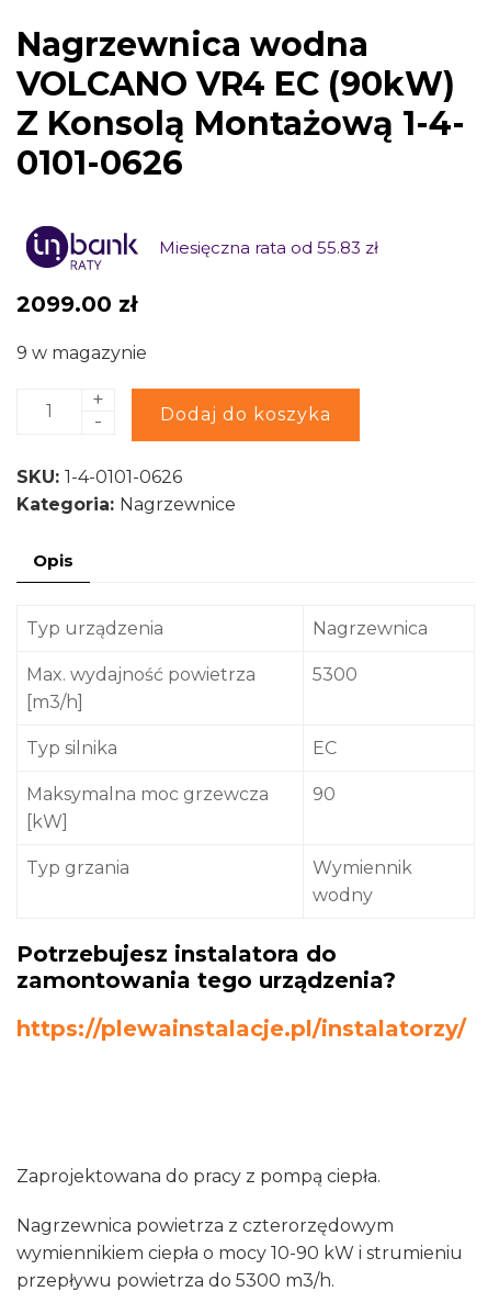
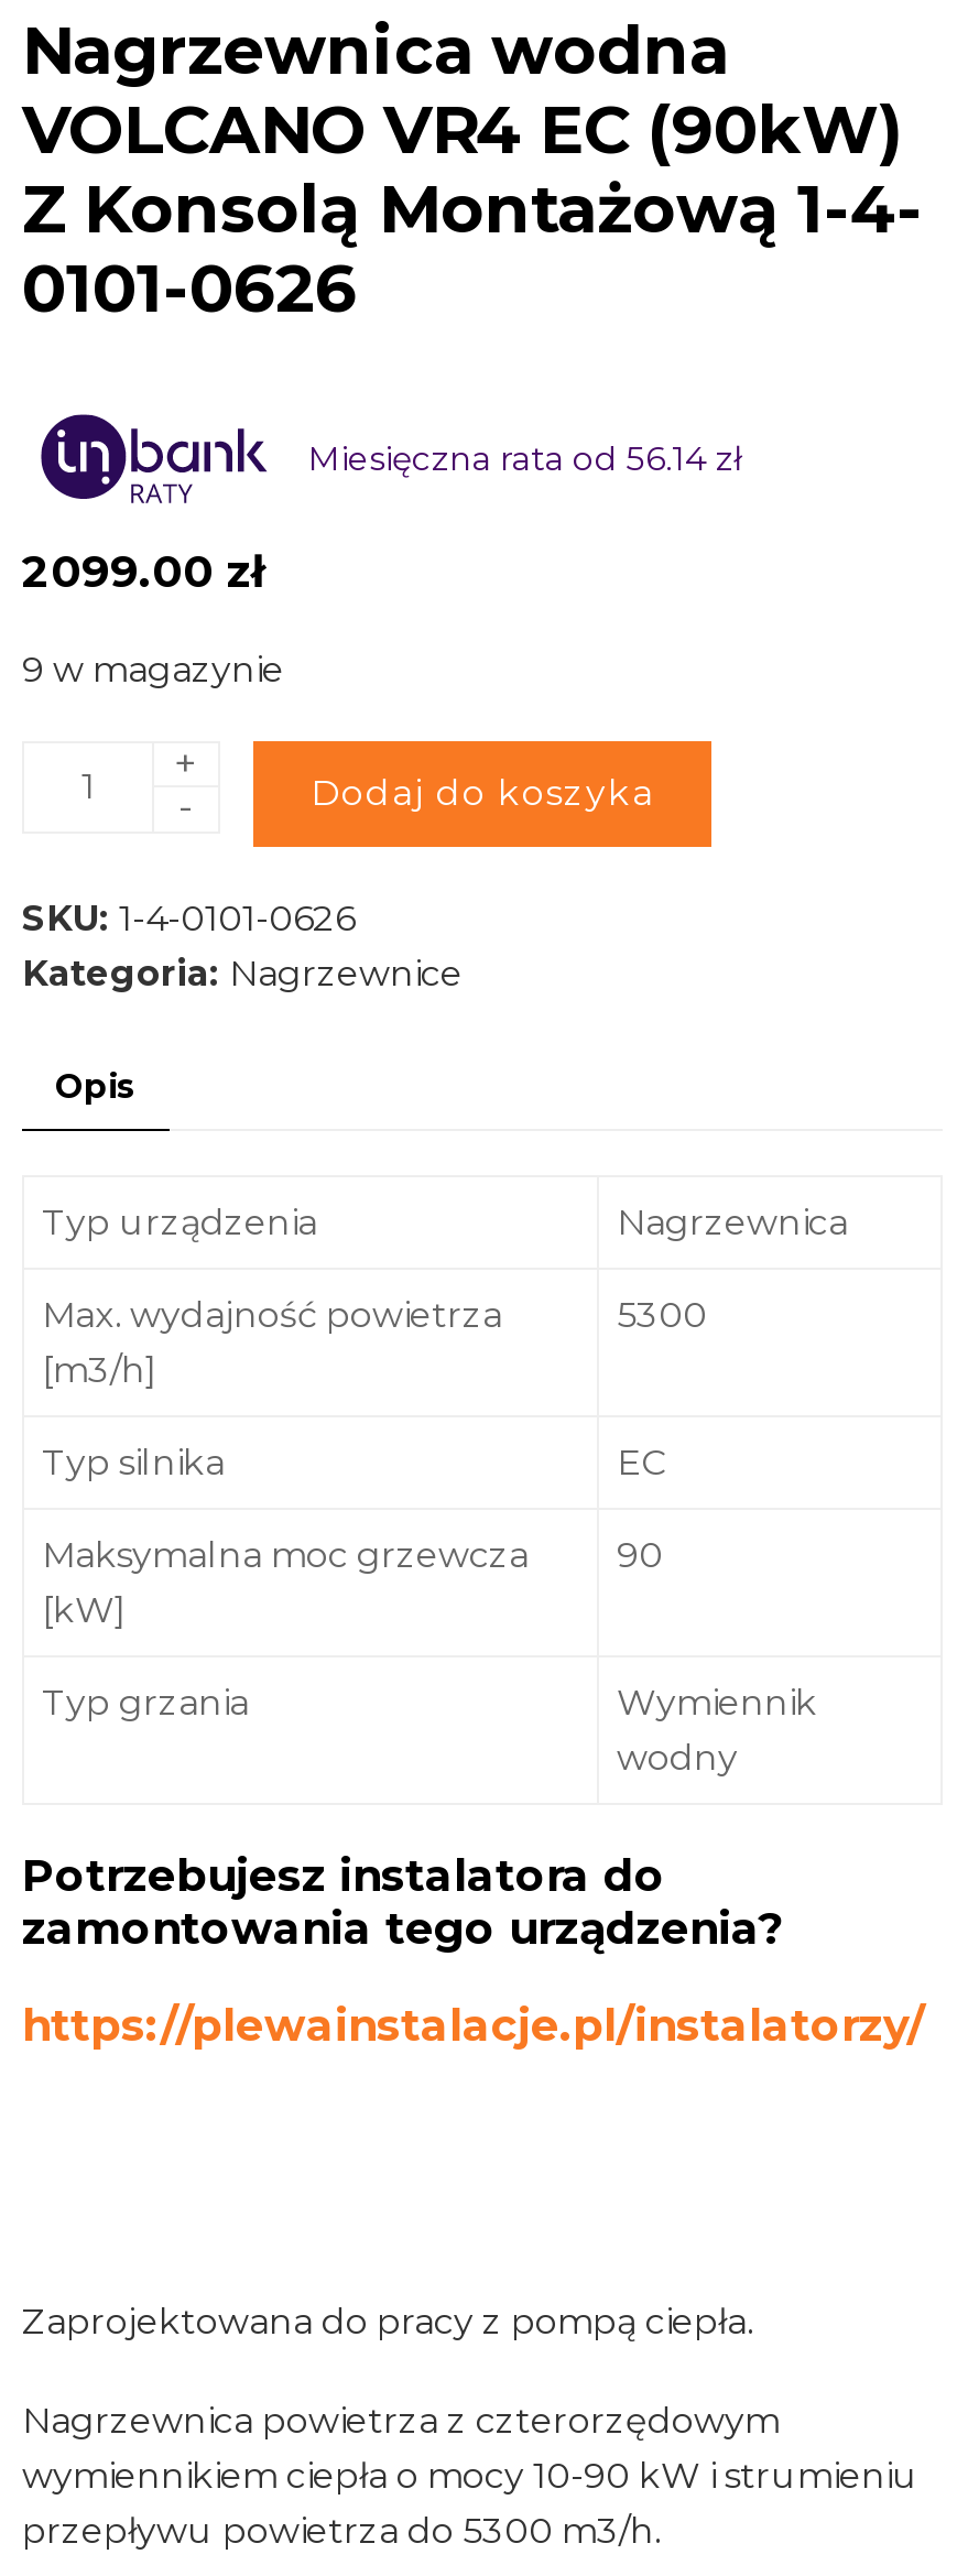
- Miesięczna rata od 55.83 zł
+ Miesięczna rata od 56.14 zł
